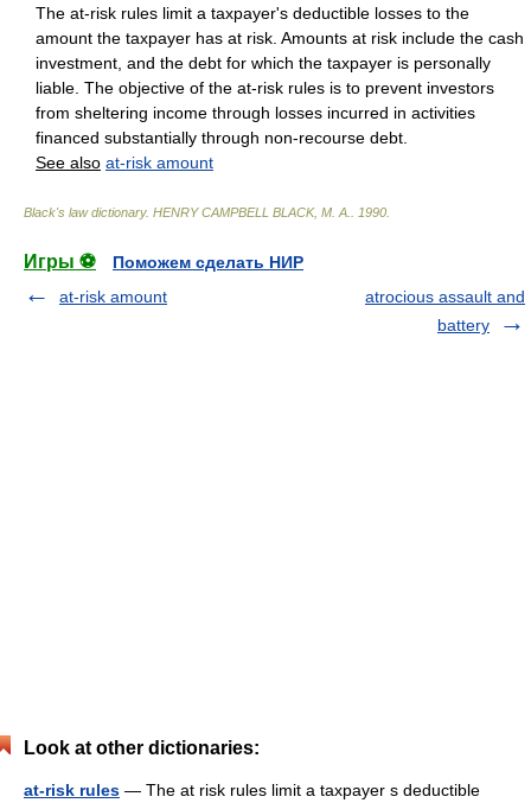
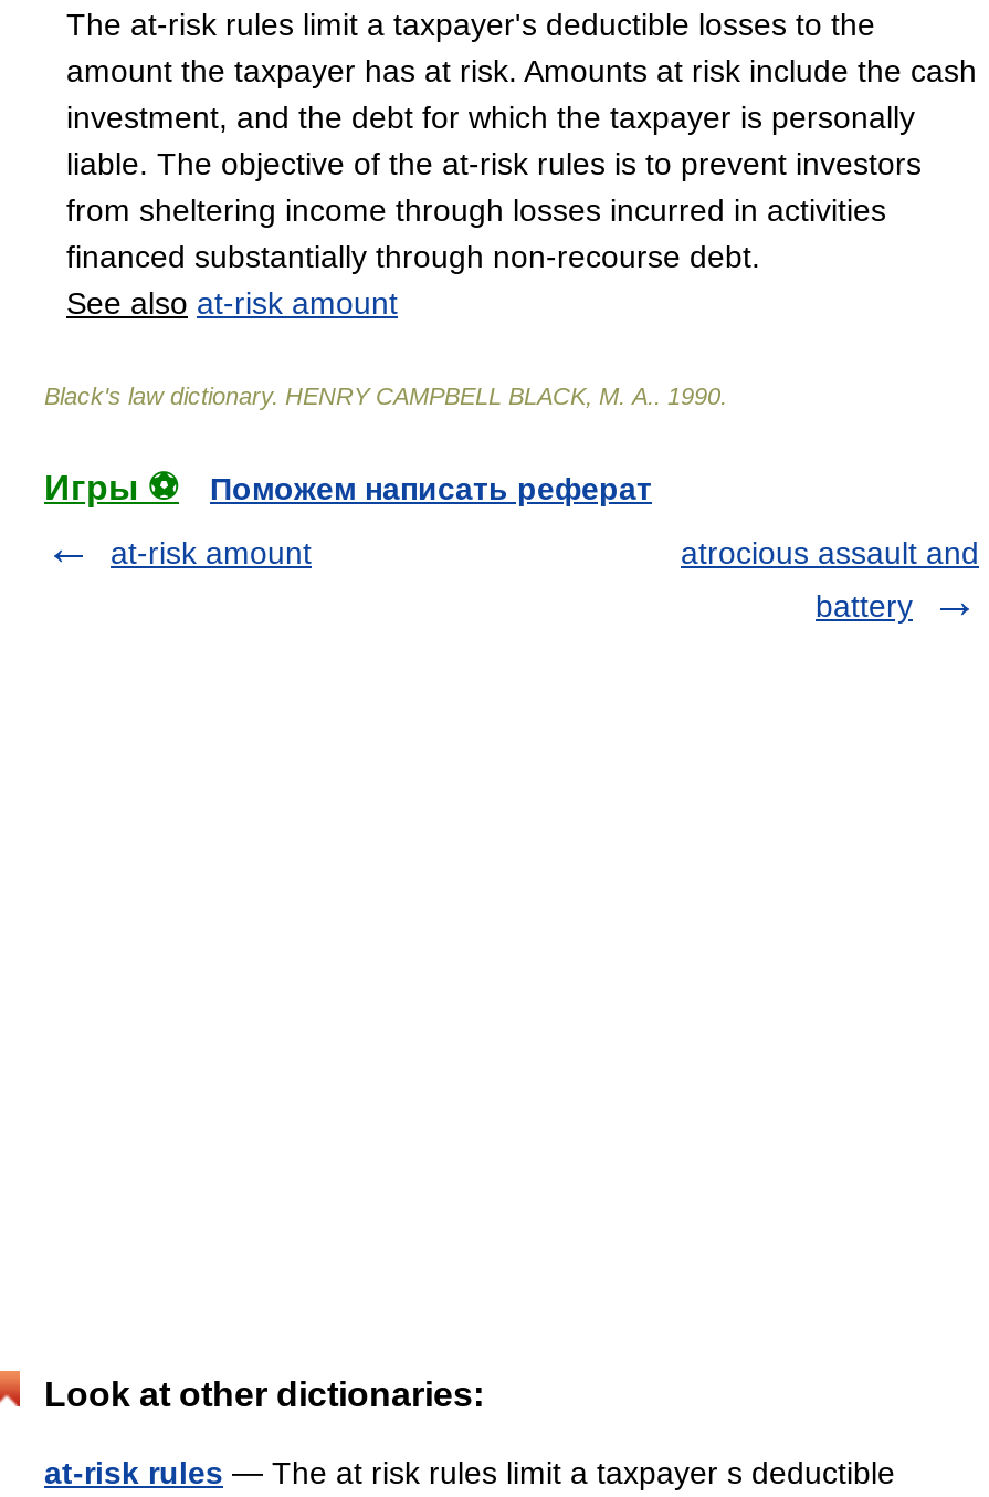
- Поможем сделать НИР
+ Поможем написать реферат
